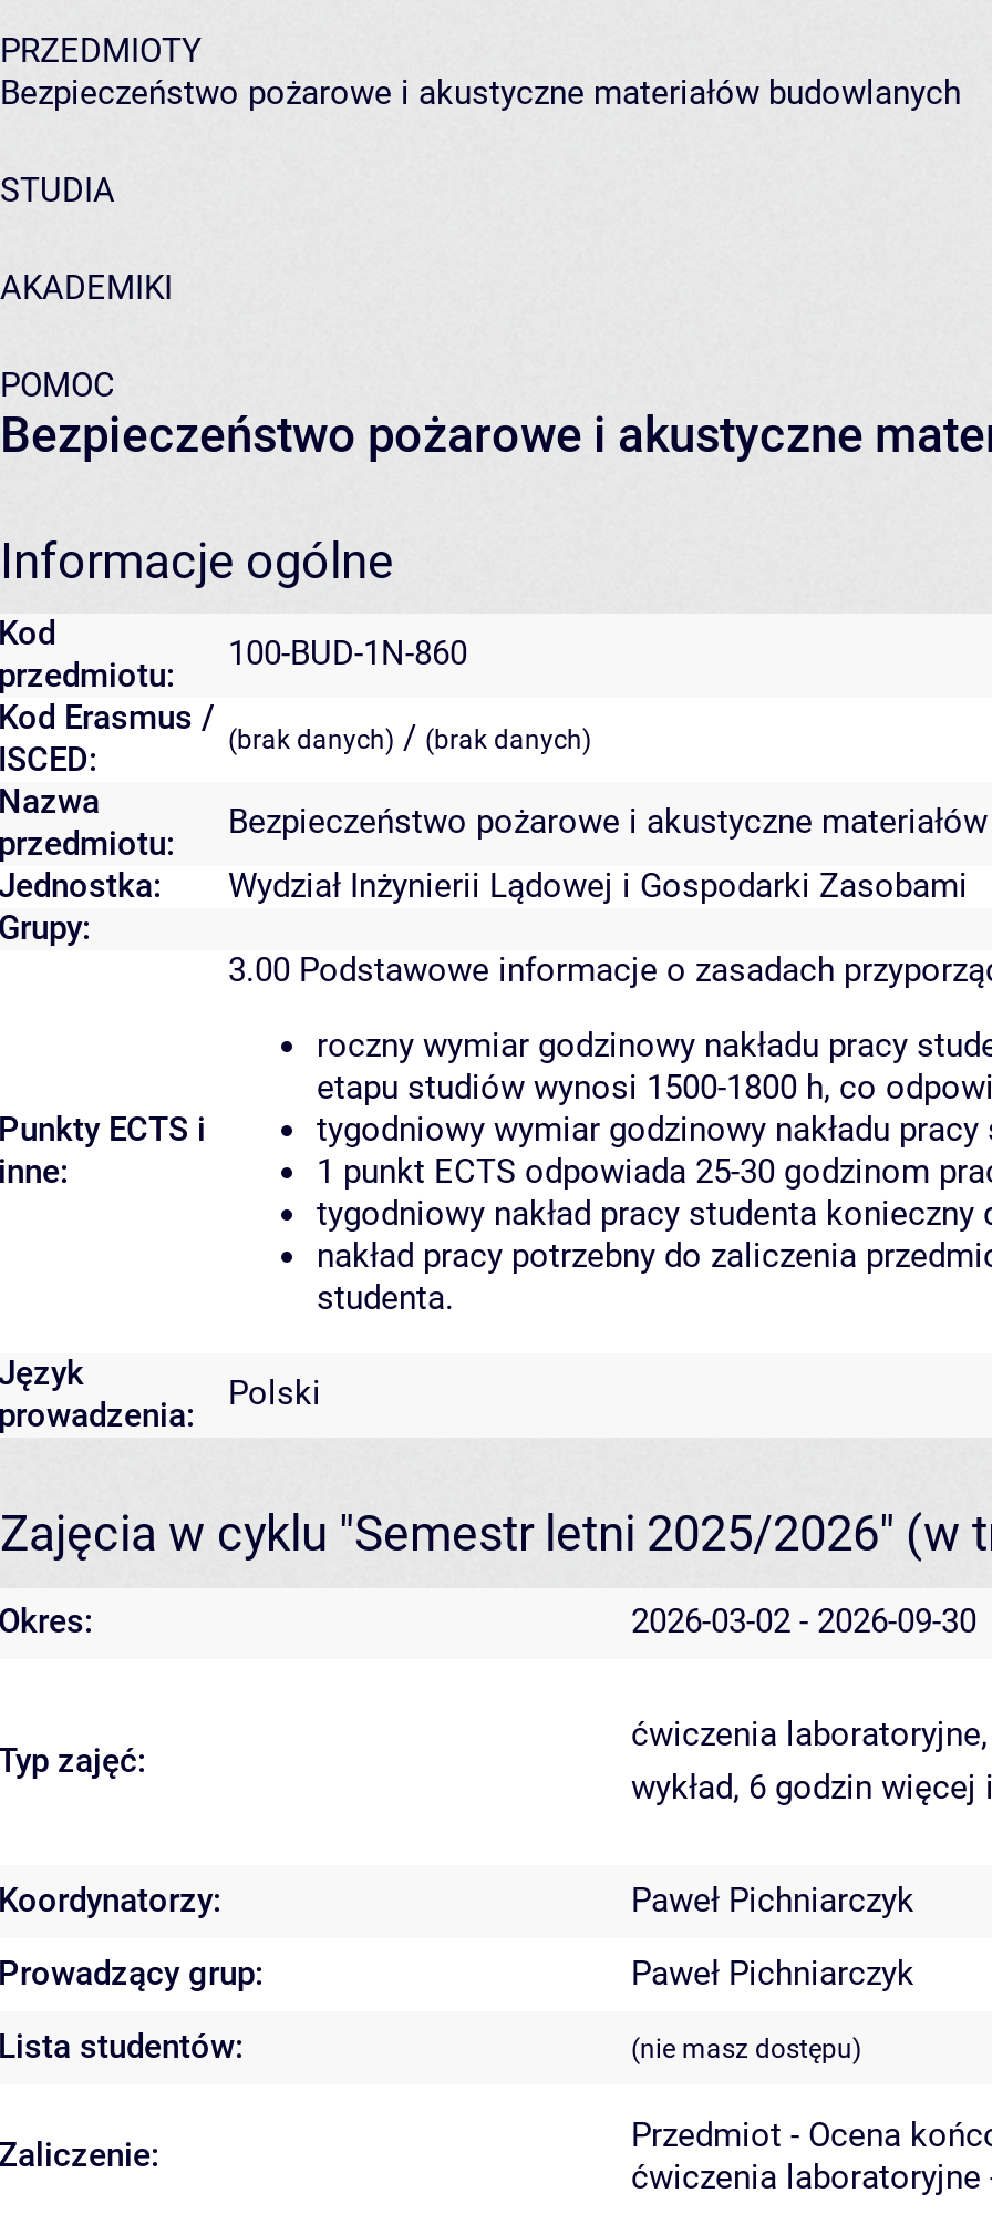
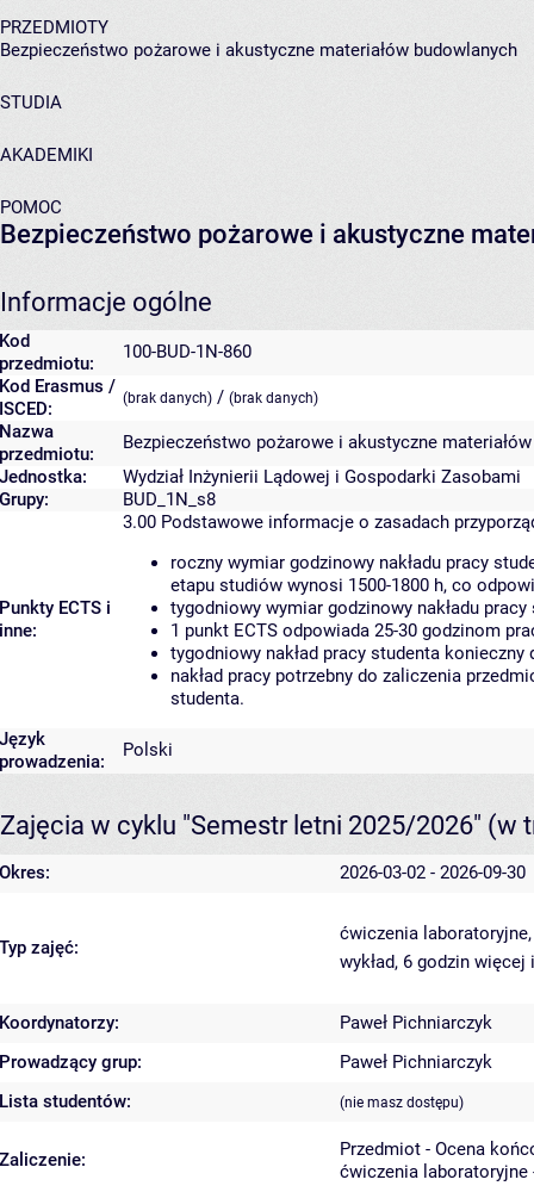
+ BUD_1N_s8
